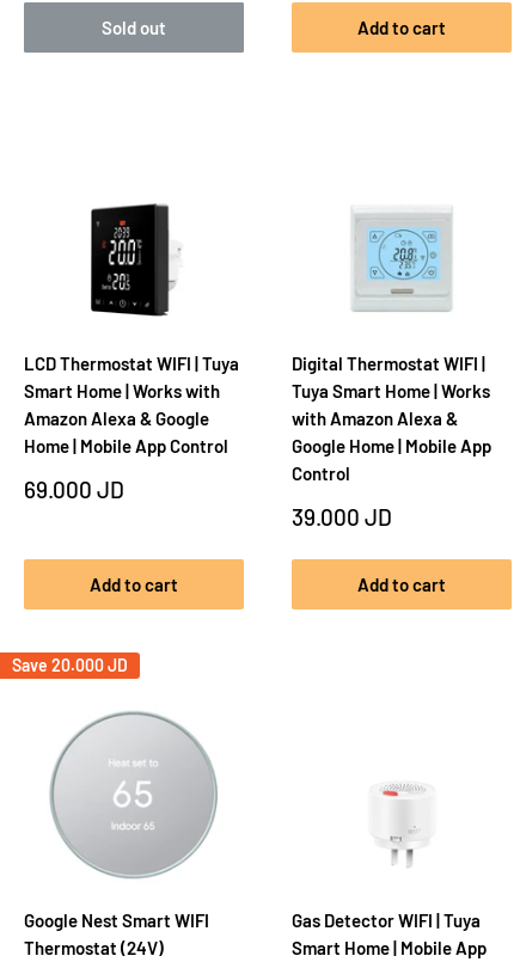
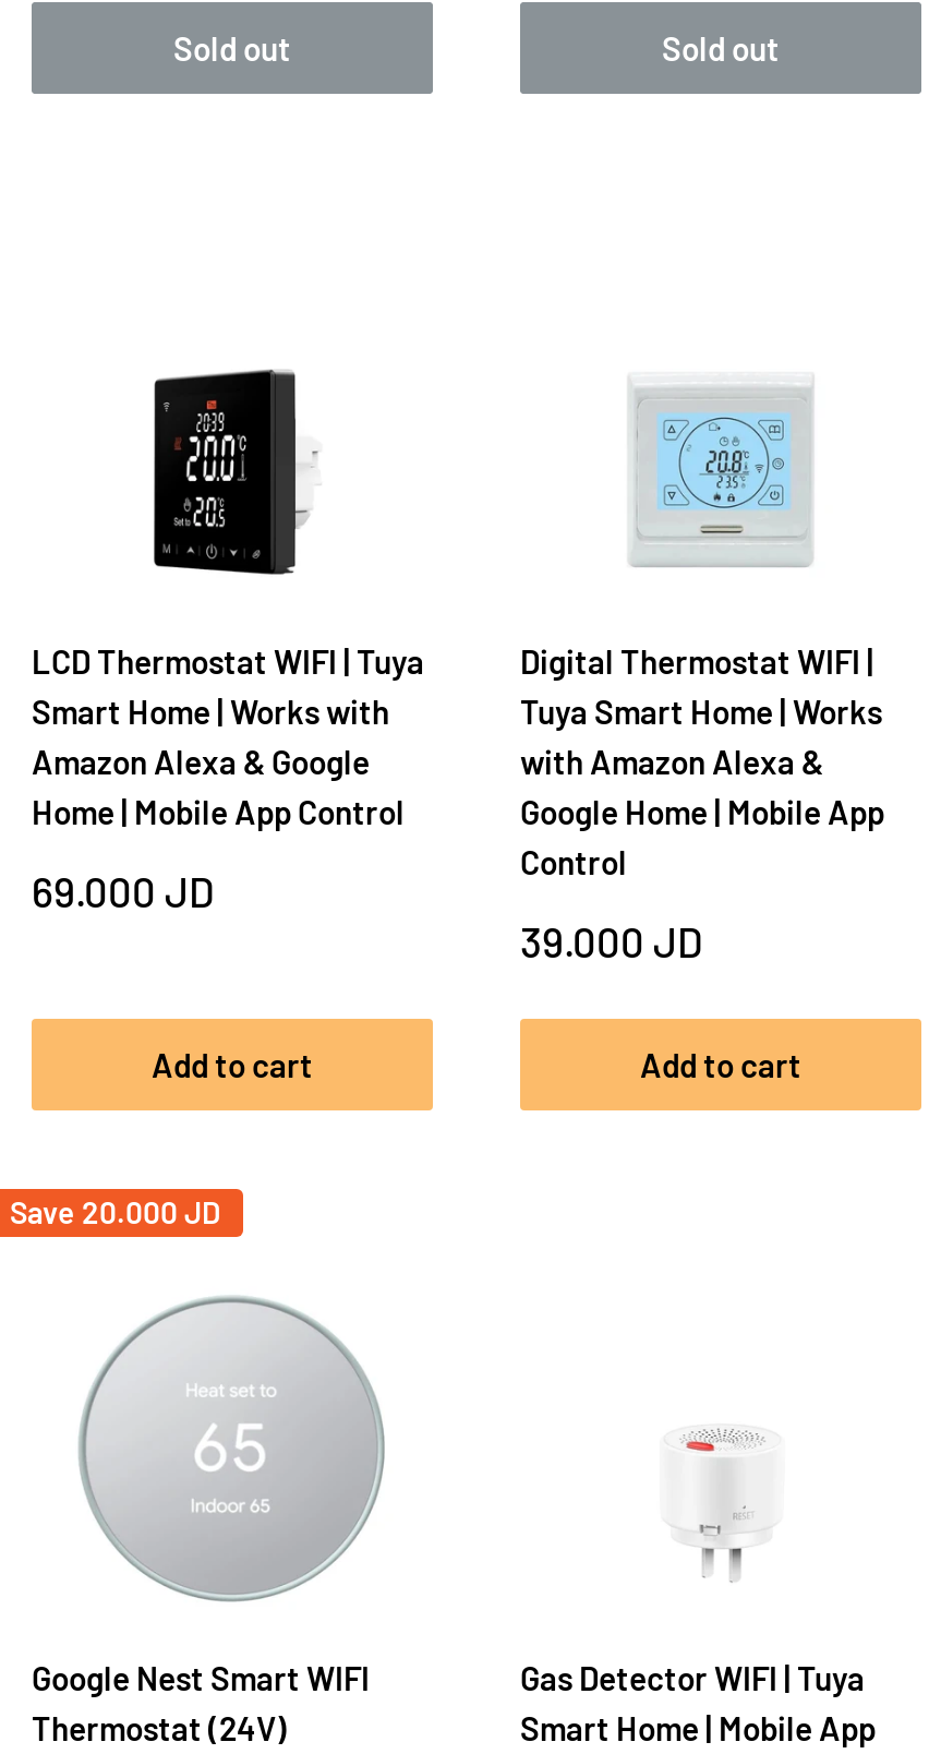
- Add to cart
+ Sold out
